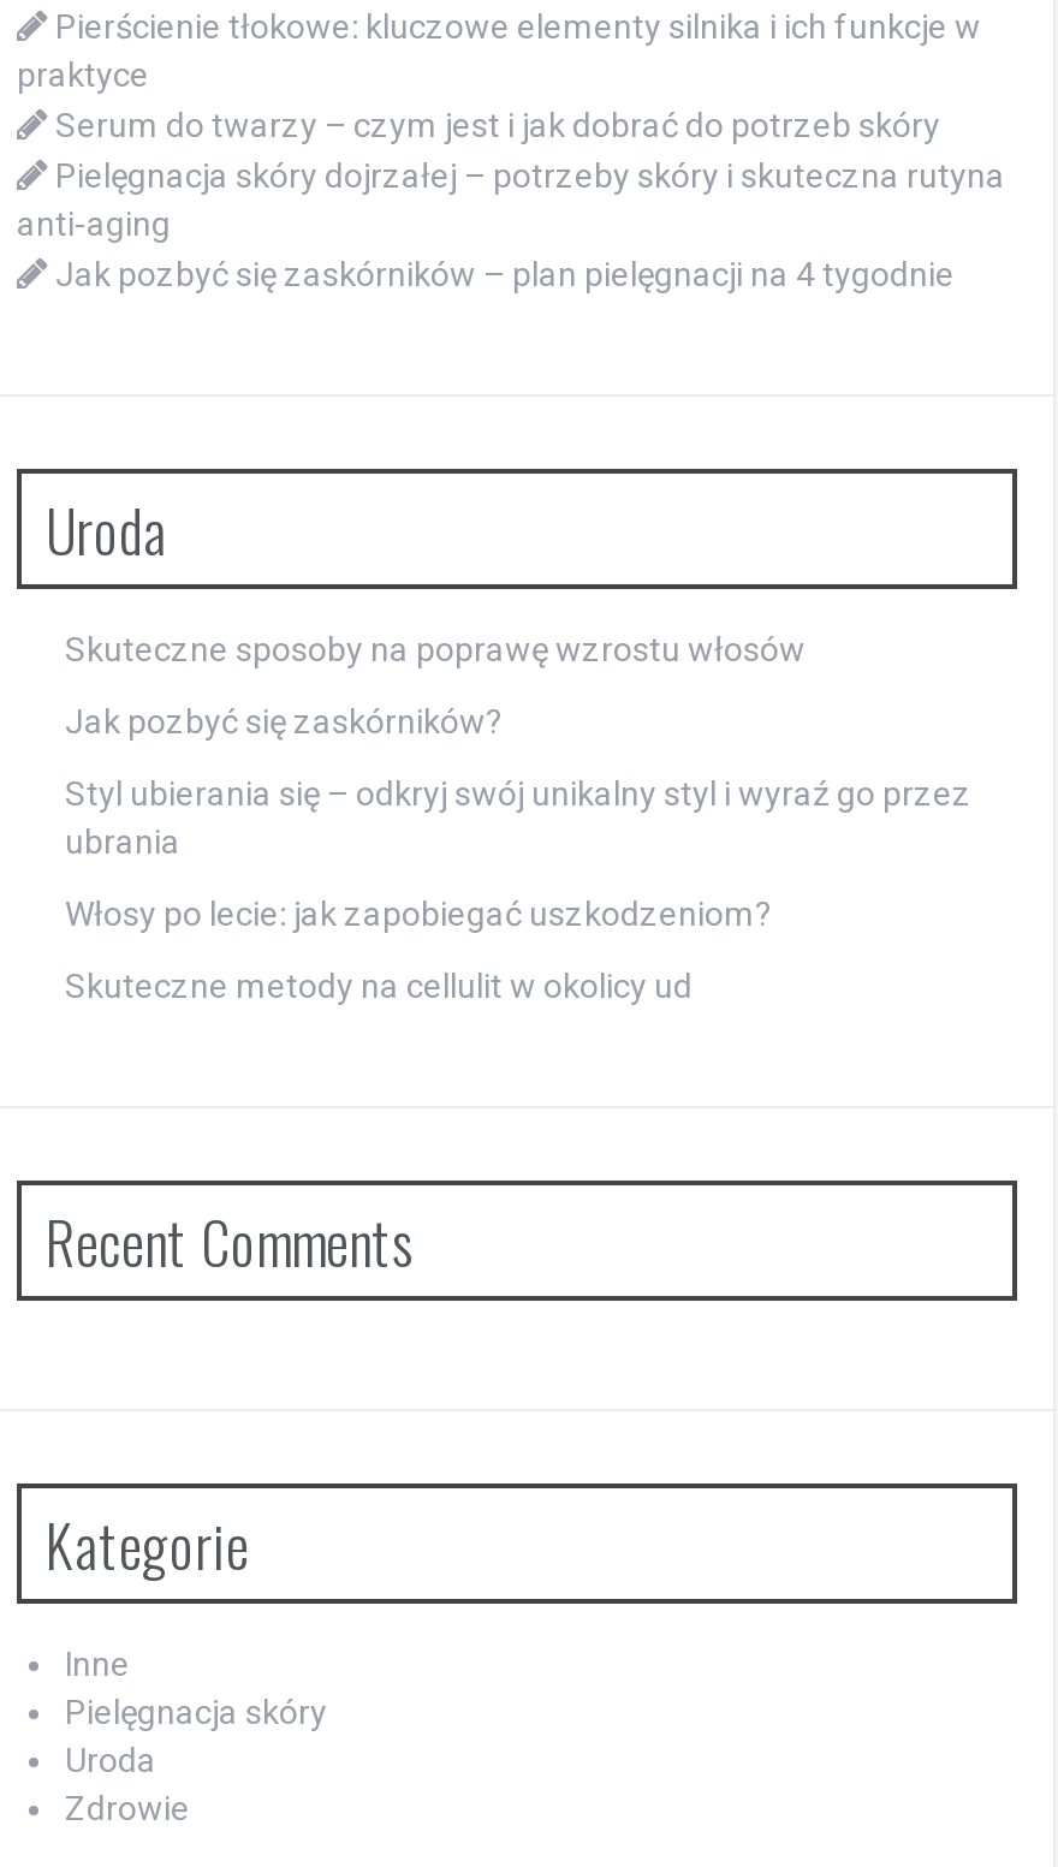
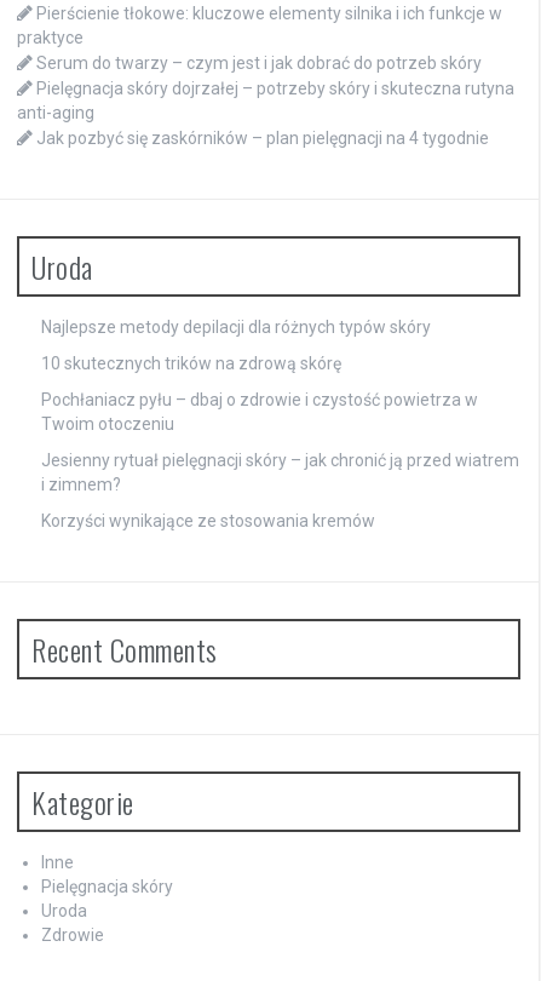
- Skuteczne sposoby na poprawę wzrostu włosów
+ Najlepsze metody depilacji dla różnych typów skóry

- Jak pozbyć się zaskórników?
+ 10 skutecznych trików na zdrową skórę

- Styl ubierania się – odkryj swój unikalny styl i wyraź go przez
- ubrania
+ Pochłaniacz pyłu – dbaj o zdrowie i czystość powietrza w
+ Twoim otoczeniu

- Włosy po lecie: jak zapobiegać uszkodzeniom?
+ Jesienny rytuał pielęgnacji skóry – jak chronić ją przed wiatrem
+ i zimnem?

- Skuteczne metody na cellulit w okolicy ud
+ Korzyści wynikające ze stosowania kremów
